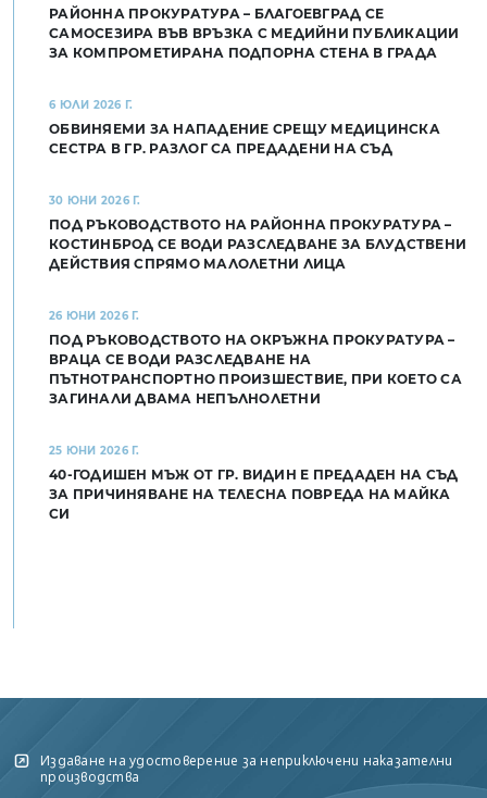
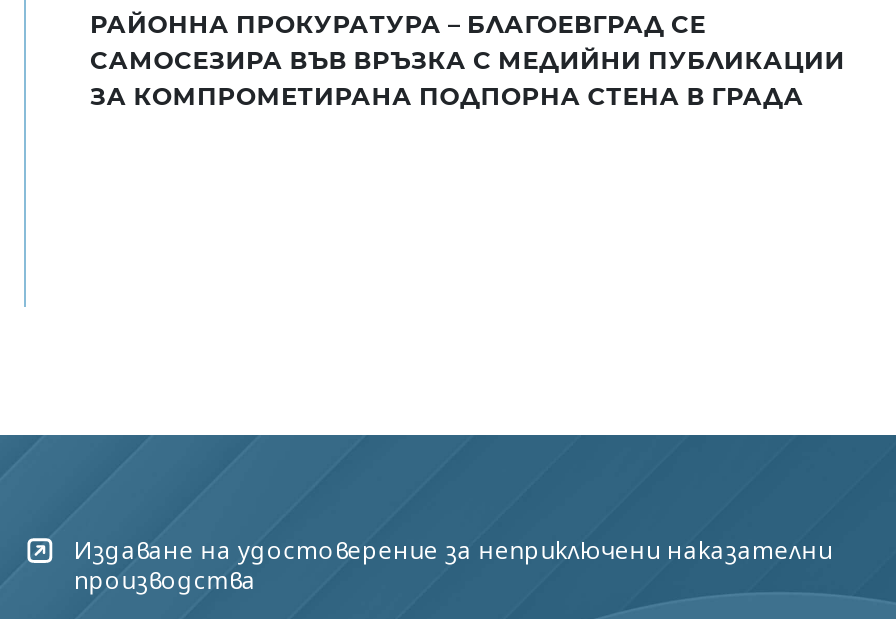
- 6 ЮЛИ 2026 Г.
- ОБВИНЯЕМИ ЗА НАПАДЕНИЕ СРЕЩУ МЕДИЦИНСКА
- СЕСТРА В ГР. РАЗЛОГ СА ПРЕДАДЕНИ НА СЪД
- 30 ЮНИ 2026 Г.
- ПОД РЪКОВОДСТВОТО НА РАЙОННА ПРОКУРАТУРА –
- КОСТИНБРОД СЕ ВОДИ РАЗСЛЕДВАНЕ ЗА БЛУДСТВЕНИ
- ДЕЙСТВИЯ СПРЯМО МАЛОЛЕТНИ ЛИЦА
- 26 ЮНИ 2026 Г.
- ПОД РЪКОВОДСТВОТО НА ОКРЪЖНА ПРОКУРАТУРА –
- ВРАЦА СЕ ВОДИ РАЗСЛЕДВАНЕ НА
- ПЪТНОТРАНСПОРТНО ПРОИЗШЕСТВИЕ, ПРИ КОЕТО СА
- ЗАГИНАЛИ ДВАМА НЕПЪЛНОЛЕТНИ
- 25 ЮНИ 2026 Г.
- 40-ГОДИШЕН МЪЖ ОТ ГР. ВИДИН Е ПРЕДАДЕН НА СЪД
- ЗА ПРИЧИНЯВАНЕ НА ТЕЛЕСНА ПОВРЕДА НА МАЙКА
- СИ
